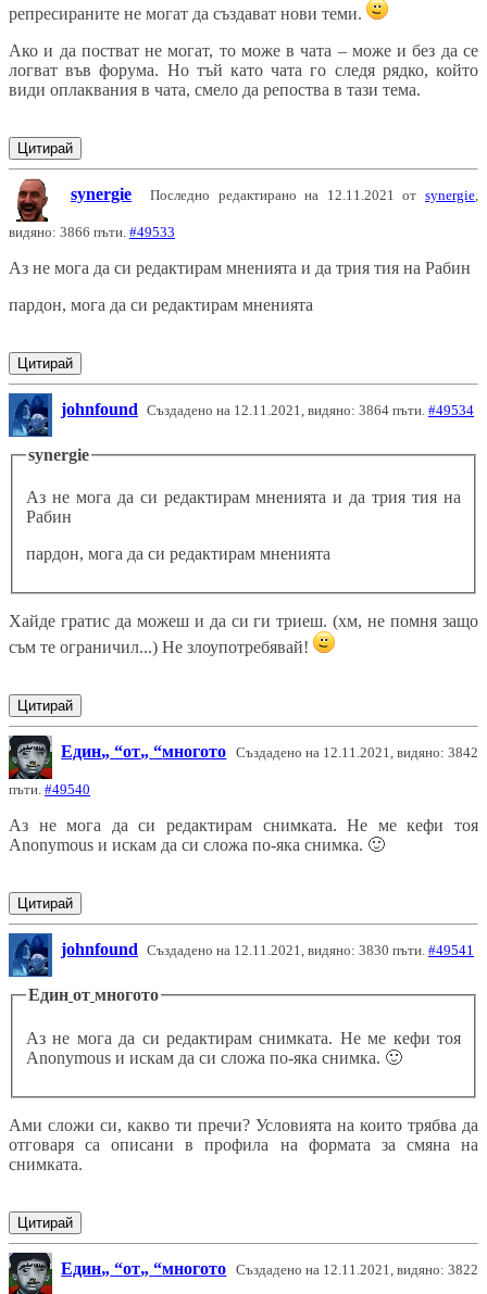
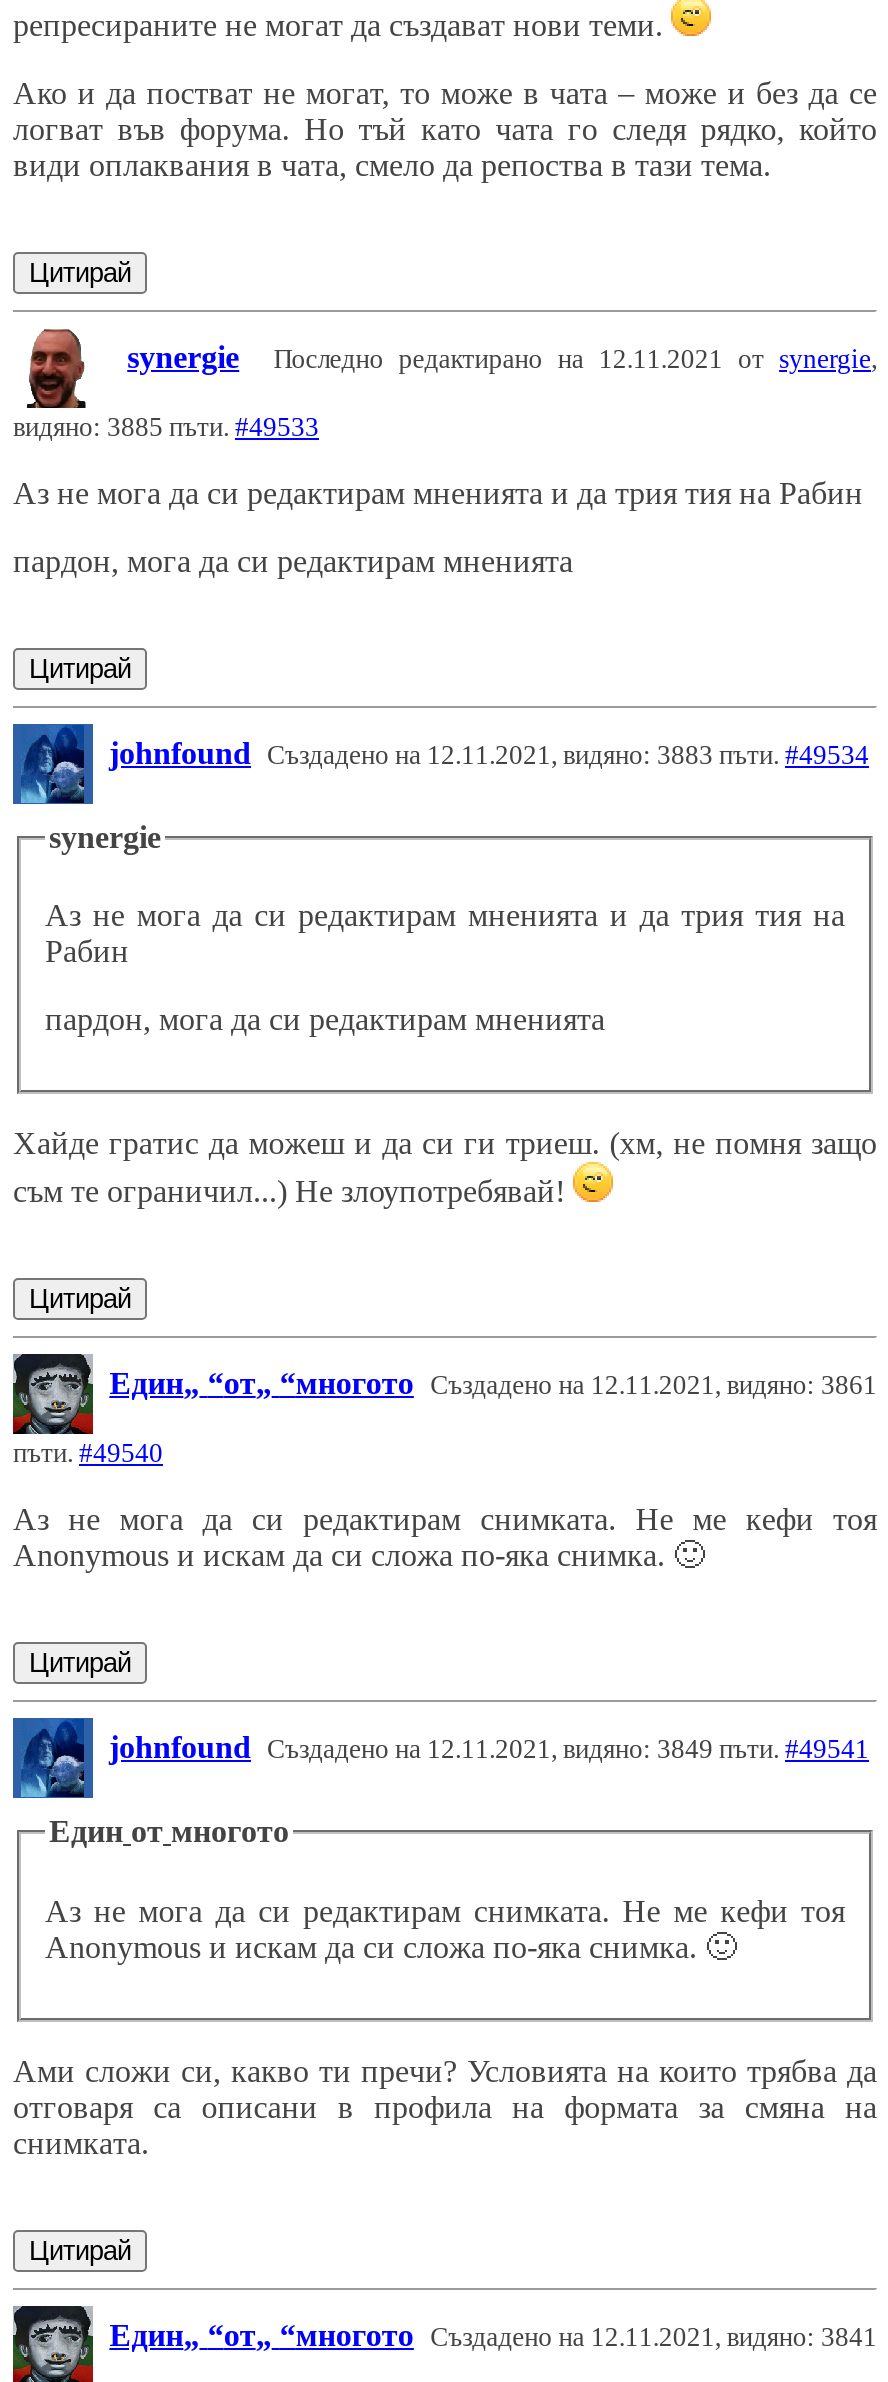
- видяно: 3866 пъти. #49533
+ видяно: 3885 пъти. #49533

- johnfound Създадено на 12.11.2021, видяно: 3864 пъти. #49534
+ johnfound Създадено на 12.11.2021, видяно: 3883 пъти. #49534

- многото Създадено на 12.11.2021, видяно: 3842
+ многото Създадено на 12.11.2021, видяно: 3861

- johnfound Създадено на 12.11.2021, видяно: 3830 пъти. #49541
+ johnfound Създадено на 12.11.2021, видяно: 3849 пъти. #49541

- многото Създадено на 12.11.2021, видяно: 3822
+ многото Създадено на 12.11.2021, видяно: 3841
